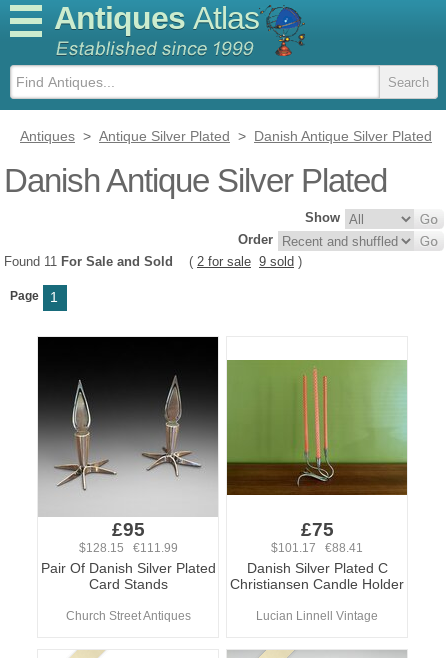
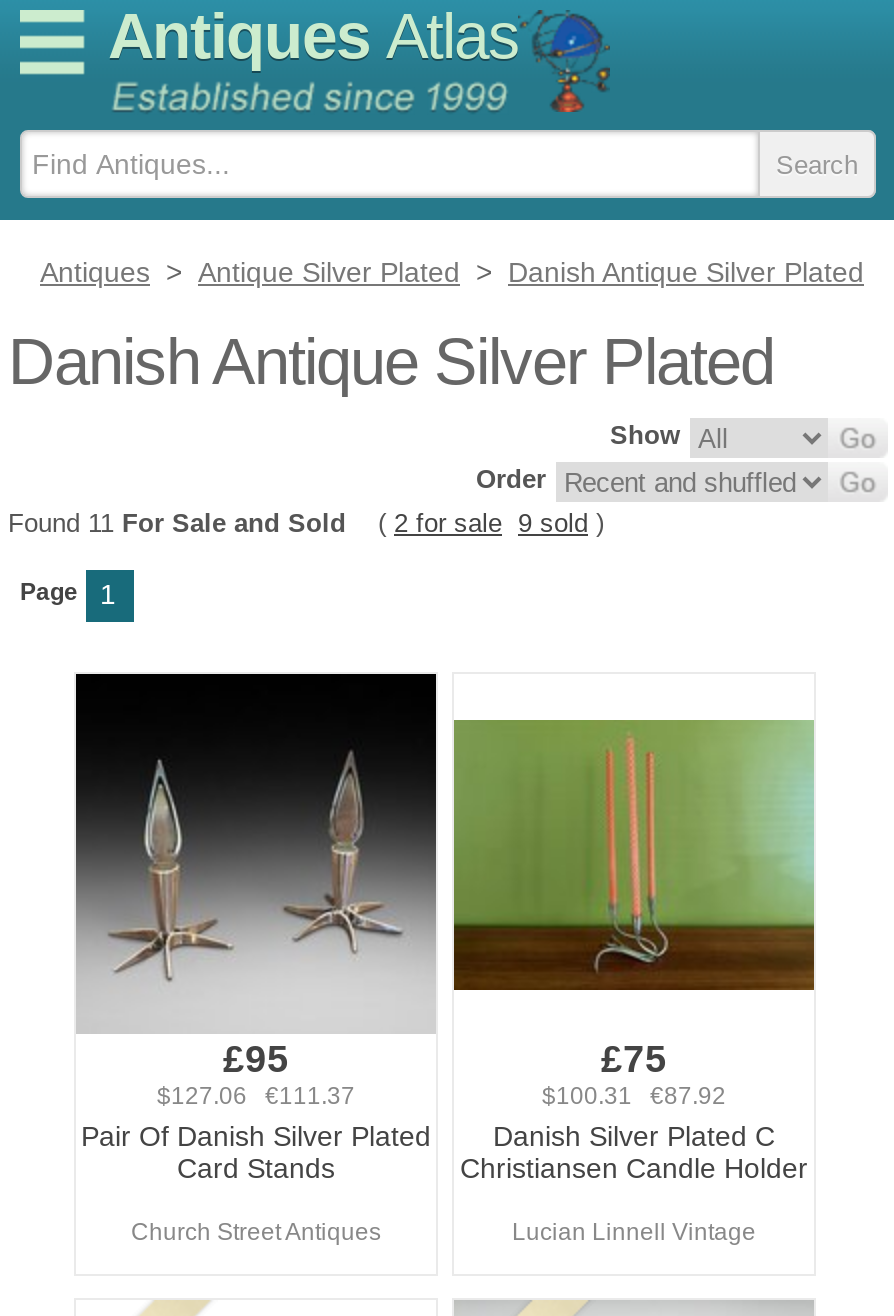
- $128.15 €111.99
+ $127.06 €111.37

- $101.17 €88.41
+ $100.31 €87.92
